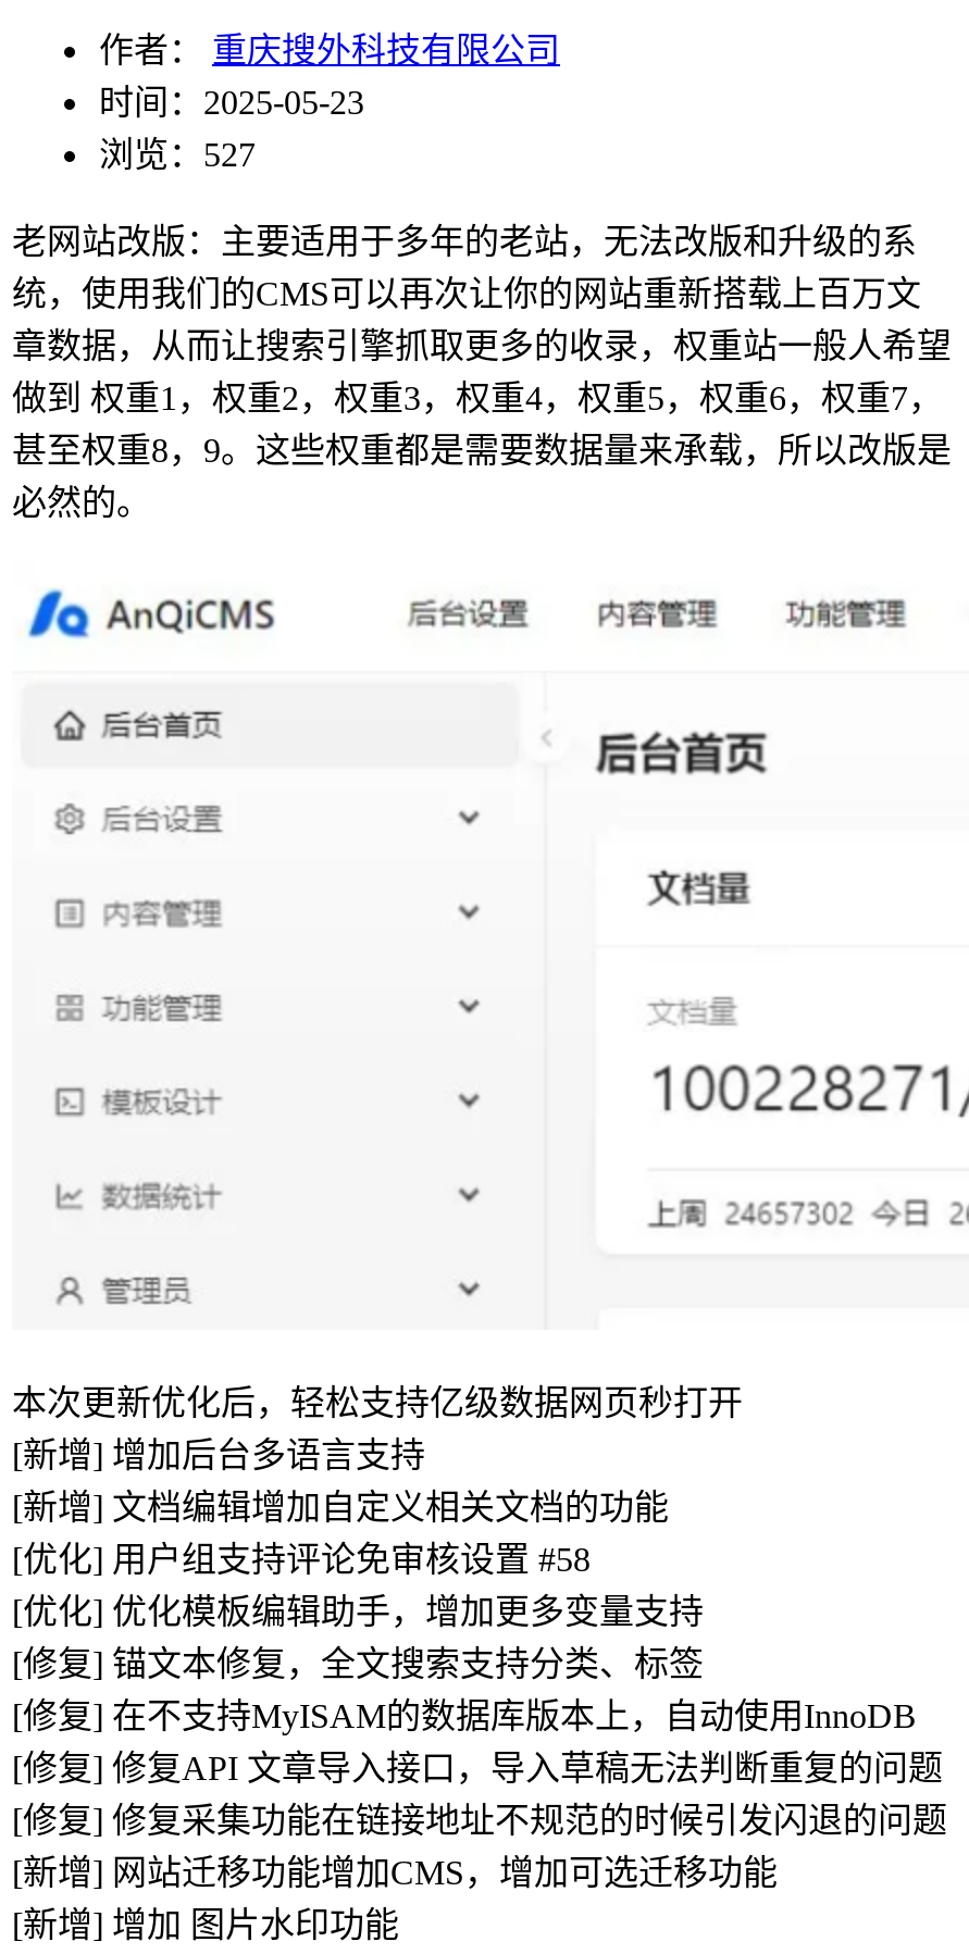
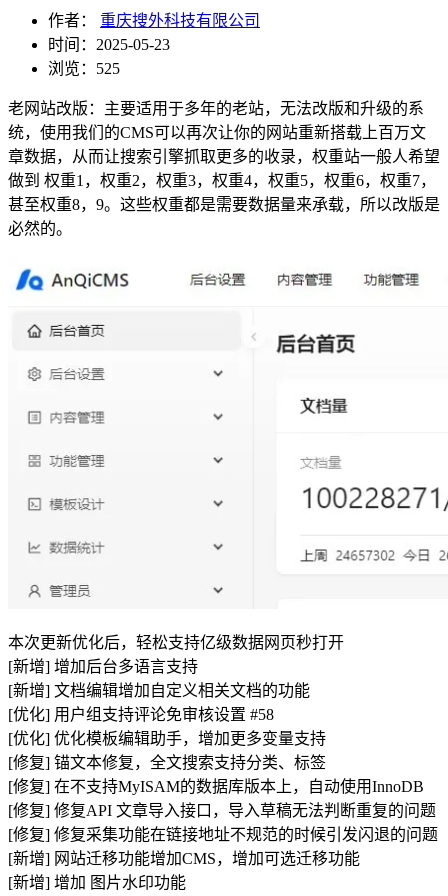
- 浏览：527
+ 浏览：525
